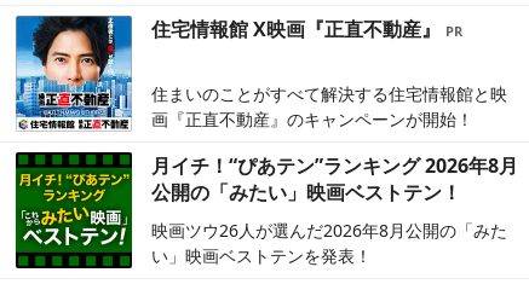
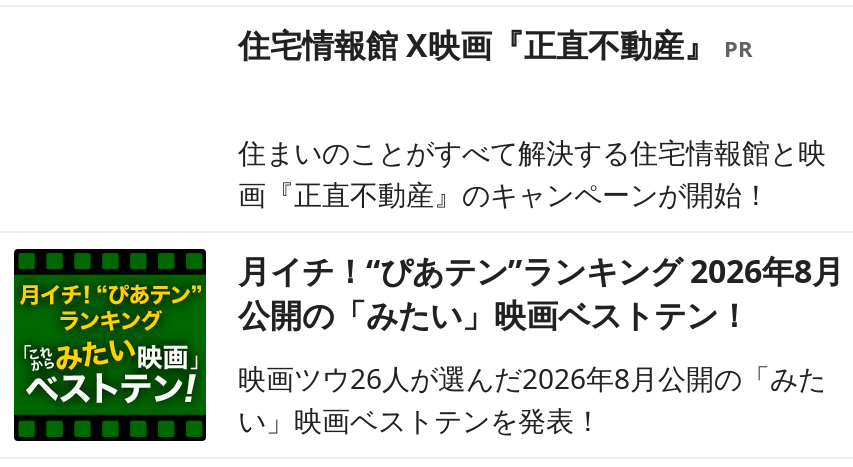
- [image]
